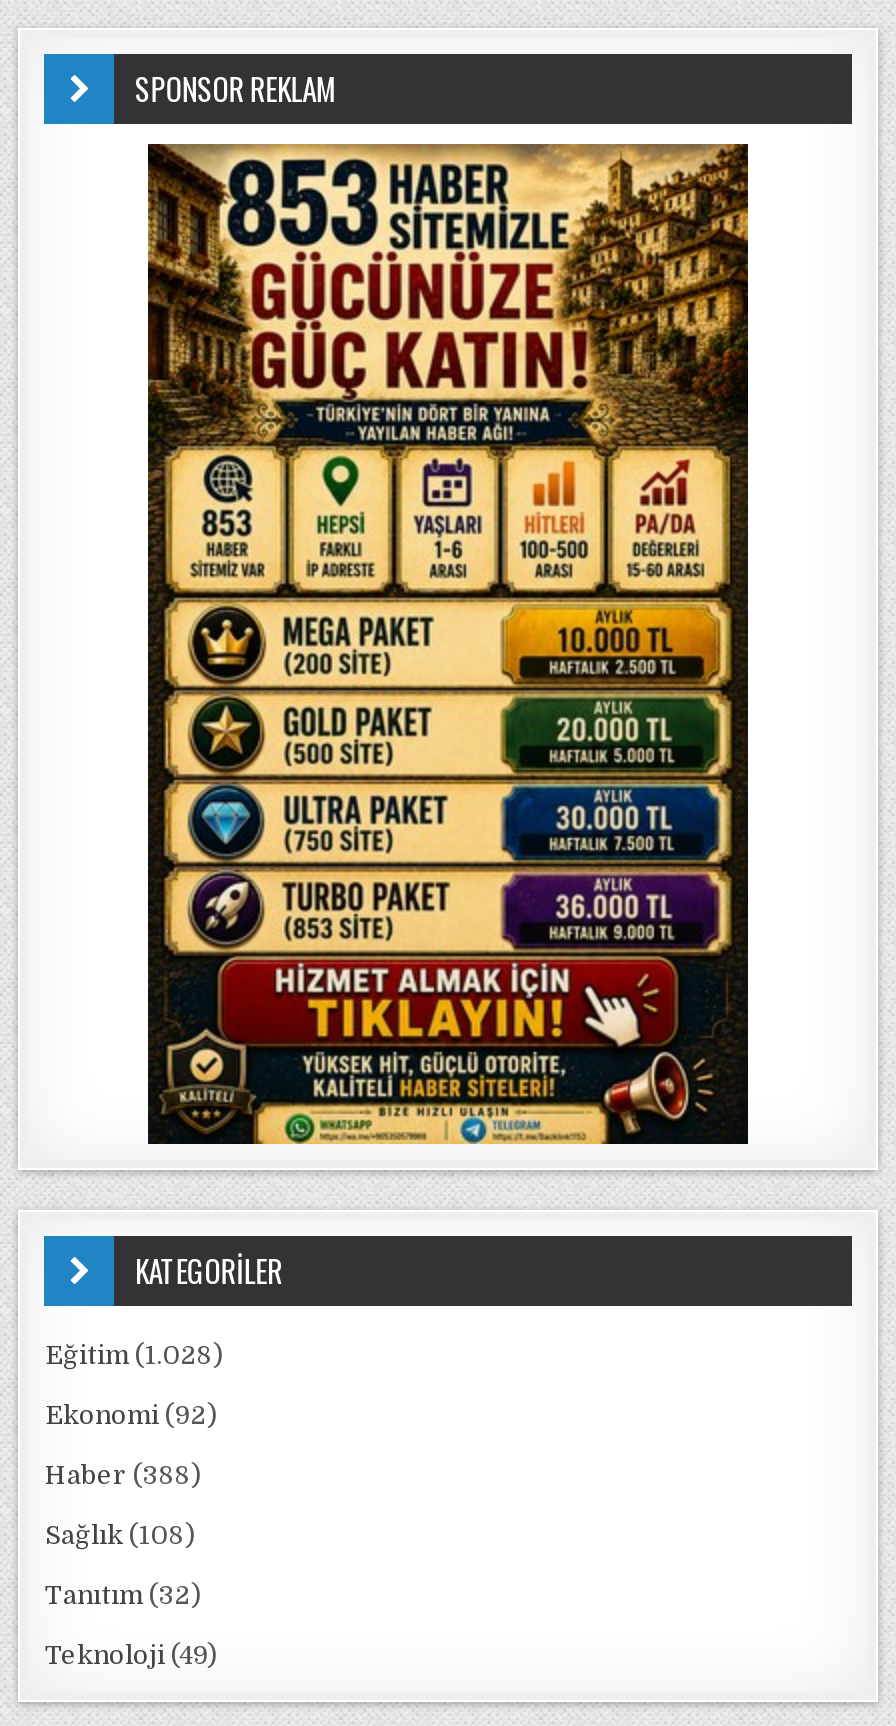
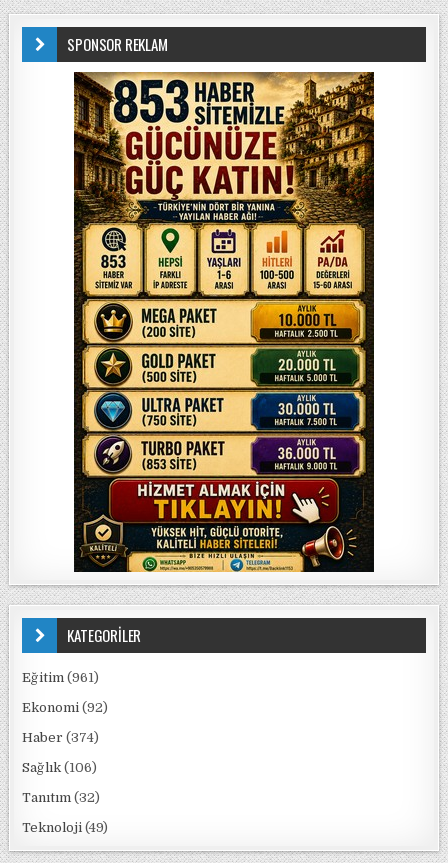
- Eğitim (1.028)
+ Eğitim (961)

- Haber (388)
+ Haber (374)

- Sağlık (108)
+ Sağlık (106)
